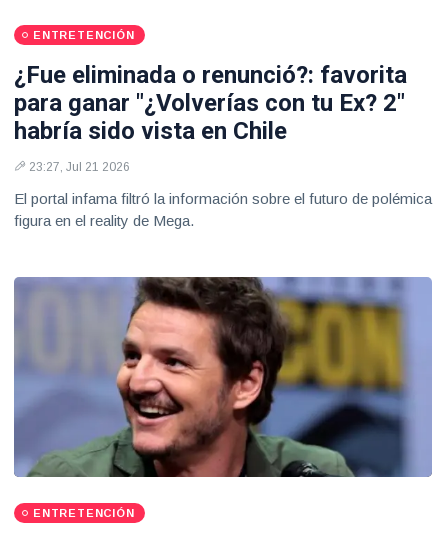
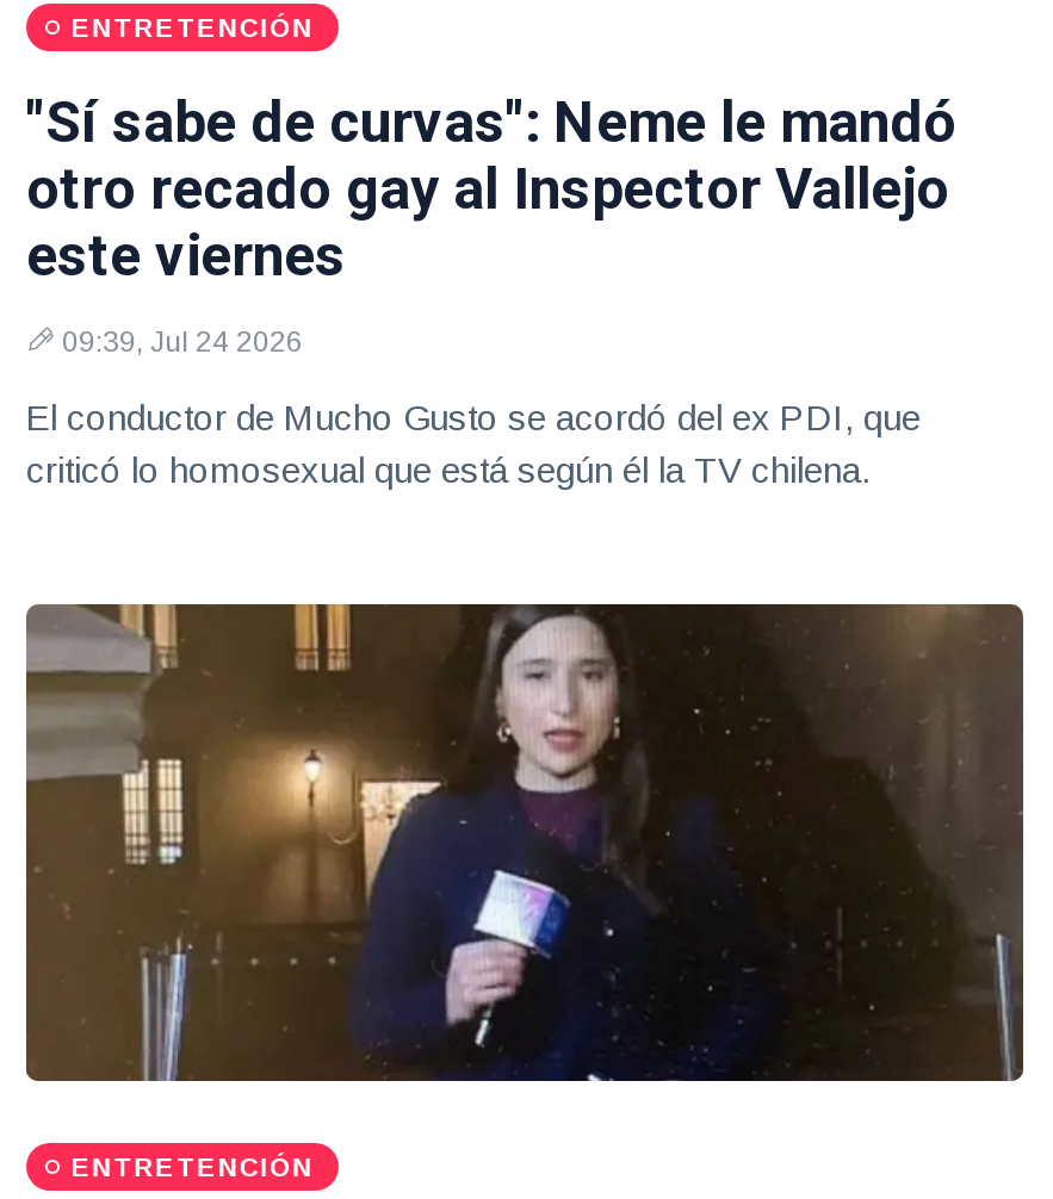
- ¿Fue eliminada o renunció?: favorita
- para ganar "¿Volverías con tu Ex? 2"
- habría sido vista en Chile
+ "Sí sabe de curvas": Neme le mandó
+ otro recado gay al Inspector Vallejo
+ este viernes

- 23:27, Jul 21 2026
+ 09:39, Jul 24 2026

- El portal infama filtró la información sobre el futuro de polémica
- figura en el reality de Mega.
+ El conductor de Mucho Gusto se acordó del ex PDI, que
+ criticó lo homosexual que está según él la TV chilena.

- [image]
+ [image]
